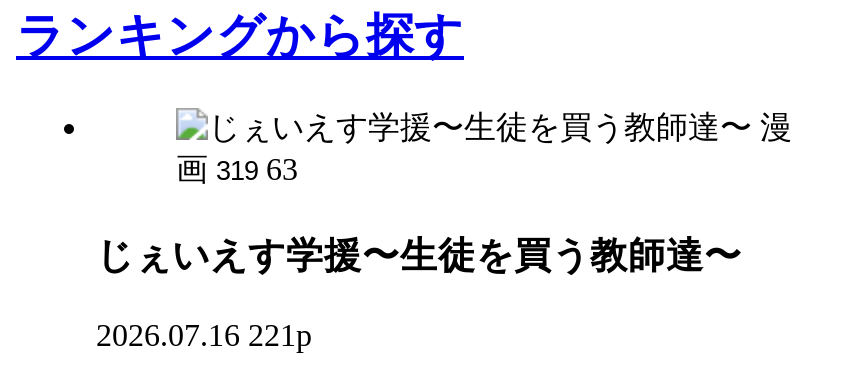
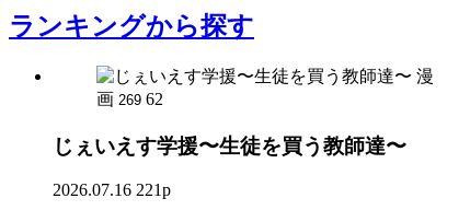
- 画 319 63
+ 画 269 62
